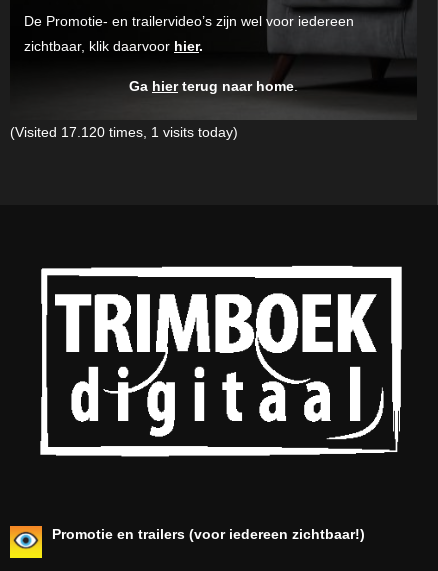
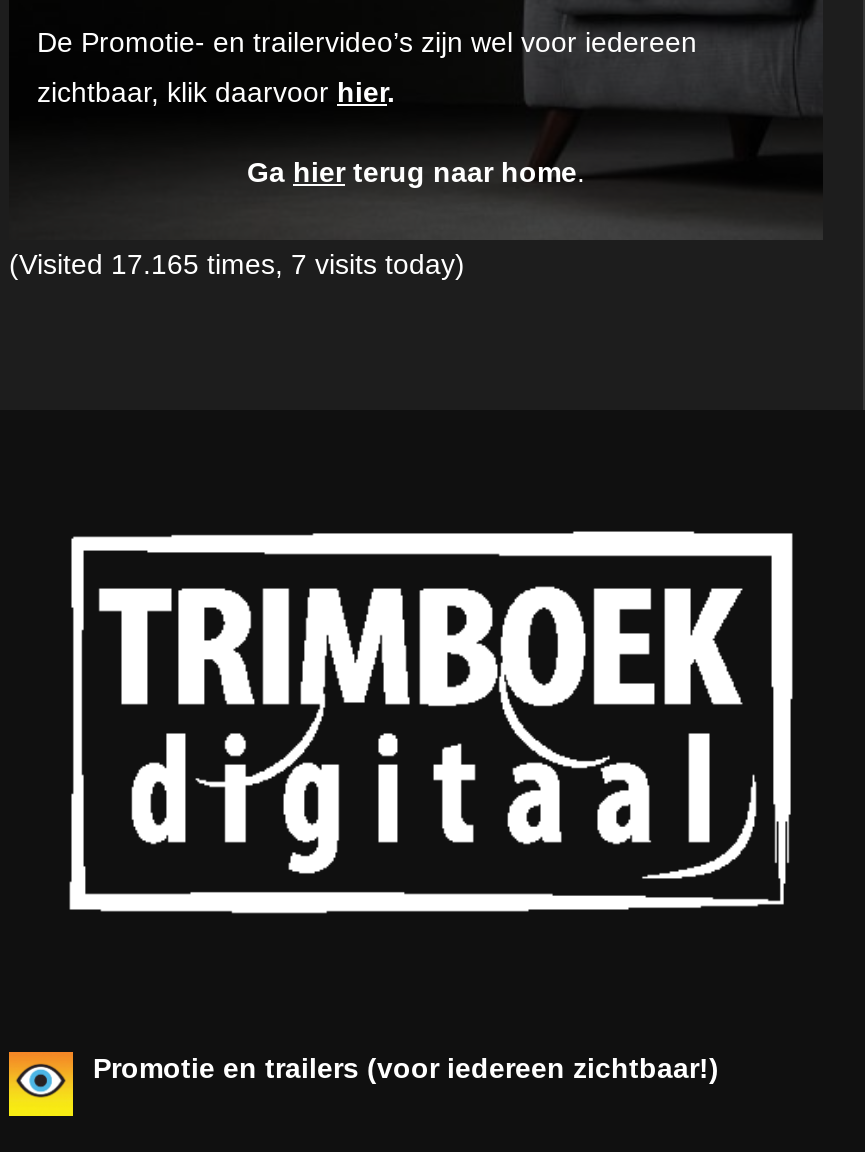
- (Visited 17.120 times, 1 visits today)
+ (Visited 17.165 times, 7 visits today)
